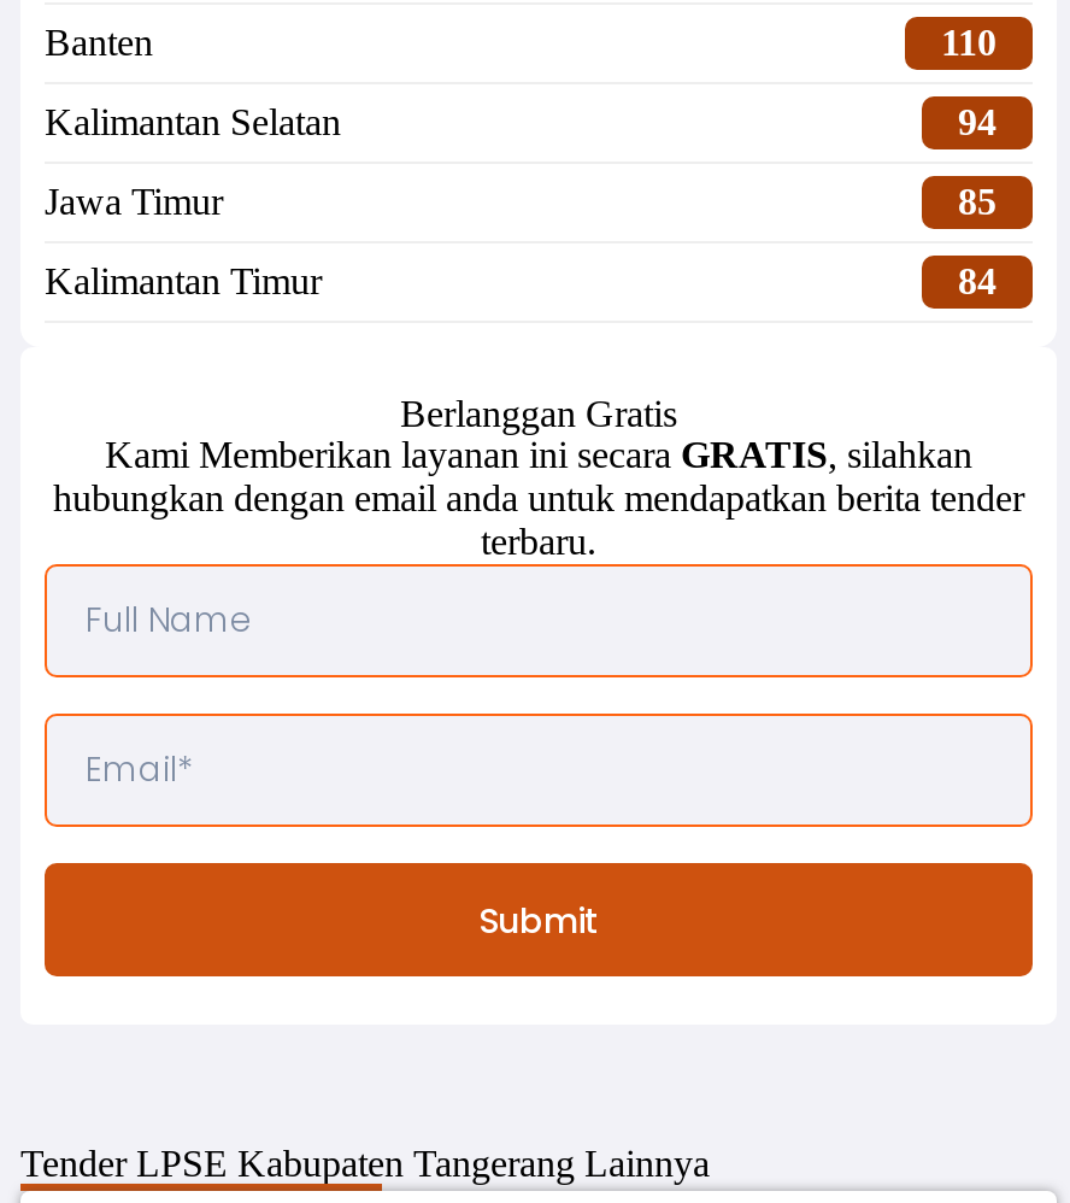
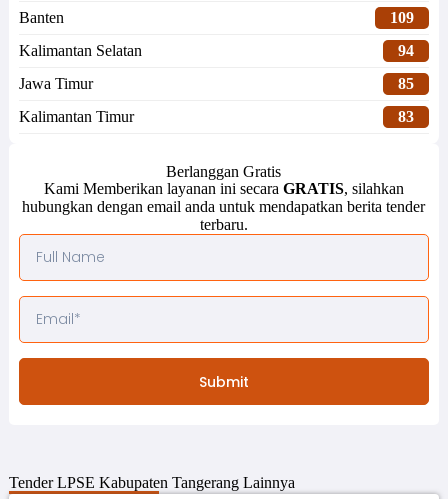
- 110
+ 109

- 84
+ 83
